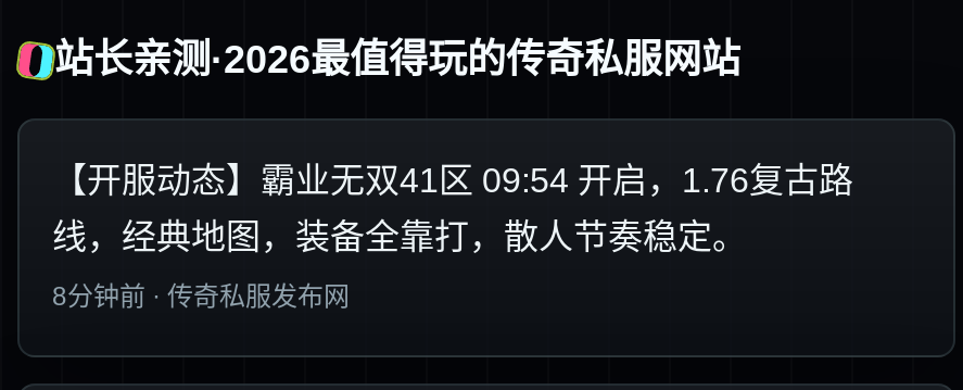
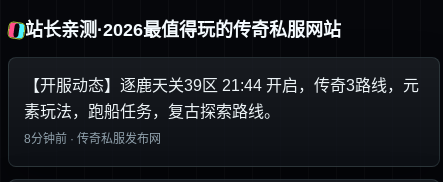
- 【开服动态】霸业无双41区 09:54 开启，1.76复古路
+ 【开服动态】逐鹿天关39区 21:44 开启，传奇3路线，元

- 线，经典地图，装备全靠打，散人节奏稳定。
+ 素玩法，跑船任务，复古探索路线。
